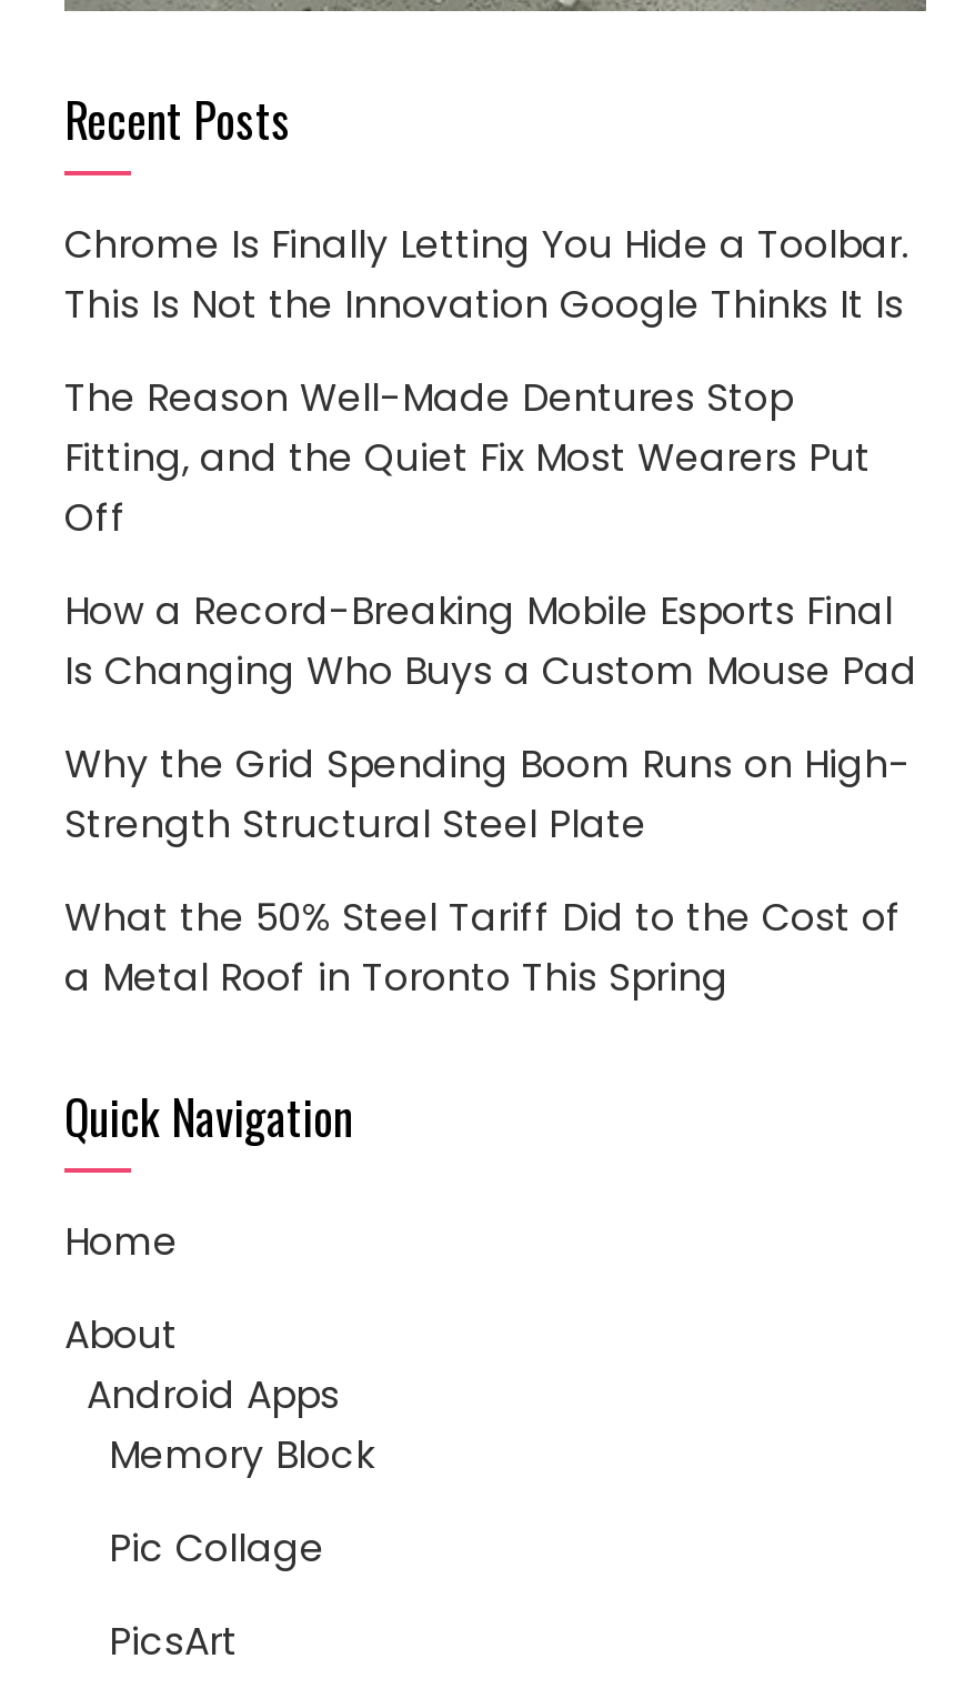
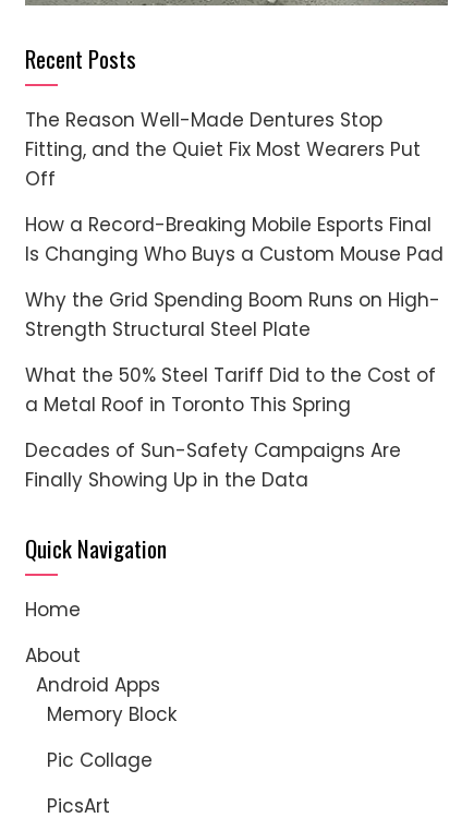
- Chrome Is Finally Letting You Hide a Toolbar.
- This Is Not the Innovation Google Thinks It Is

moved up: The Reason Well-Made Dentures Stop | Fitting, and the Quiet Fix Most Wearers Put | Off | ... | What the 50% Steel Tariff Did to the Cost of | a Metal Roof in Toronto This Spring

+ Decades of Sun-Safety Campaigns Are
+ Finally Showing Up in the Data
